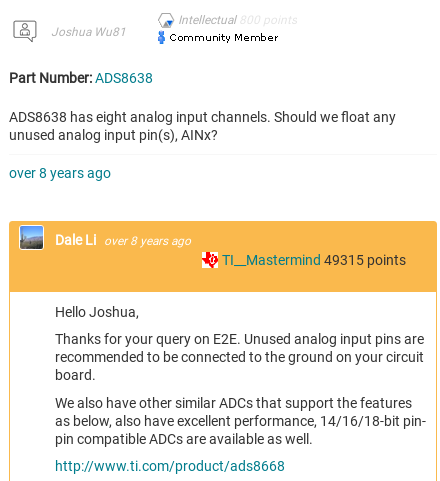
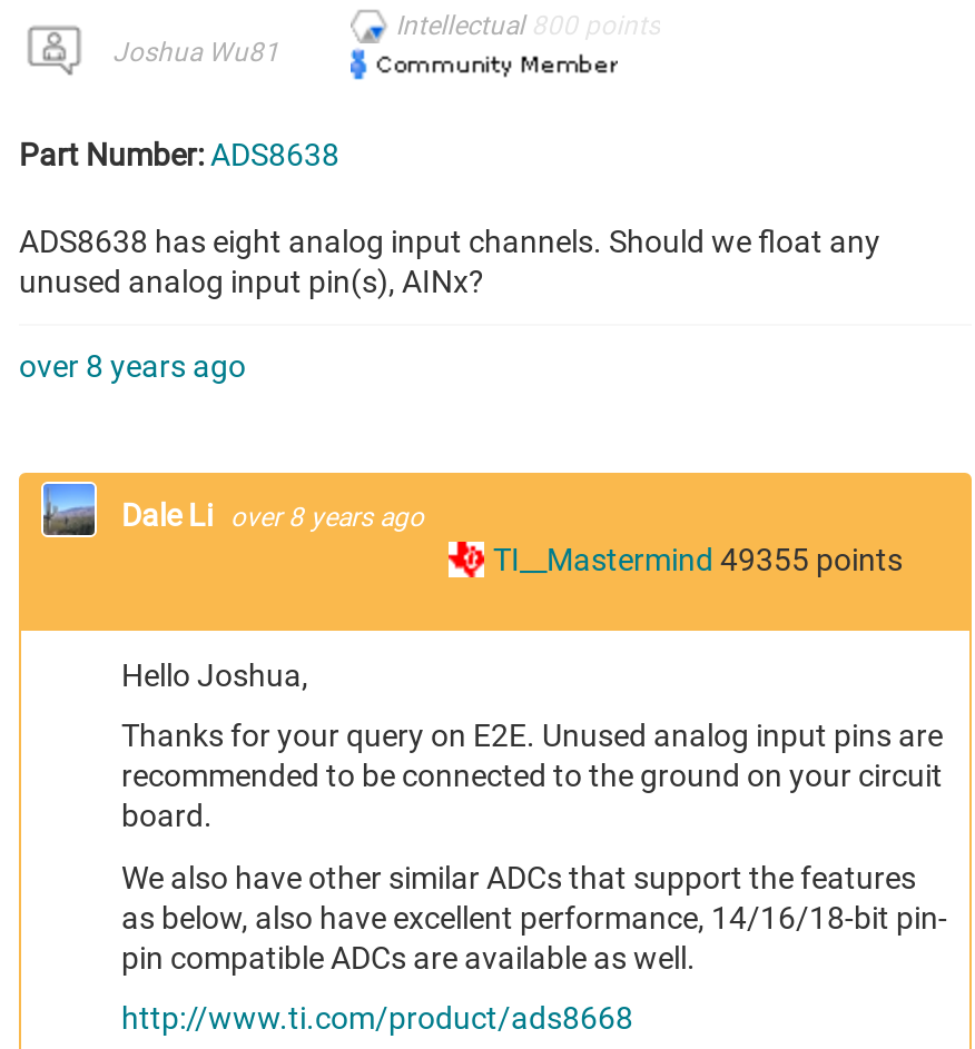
- TI__Mastermind 49315 points
+ TI__Mastermind 49355 points
